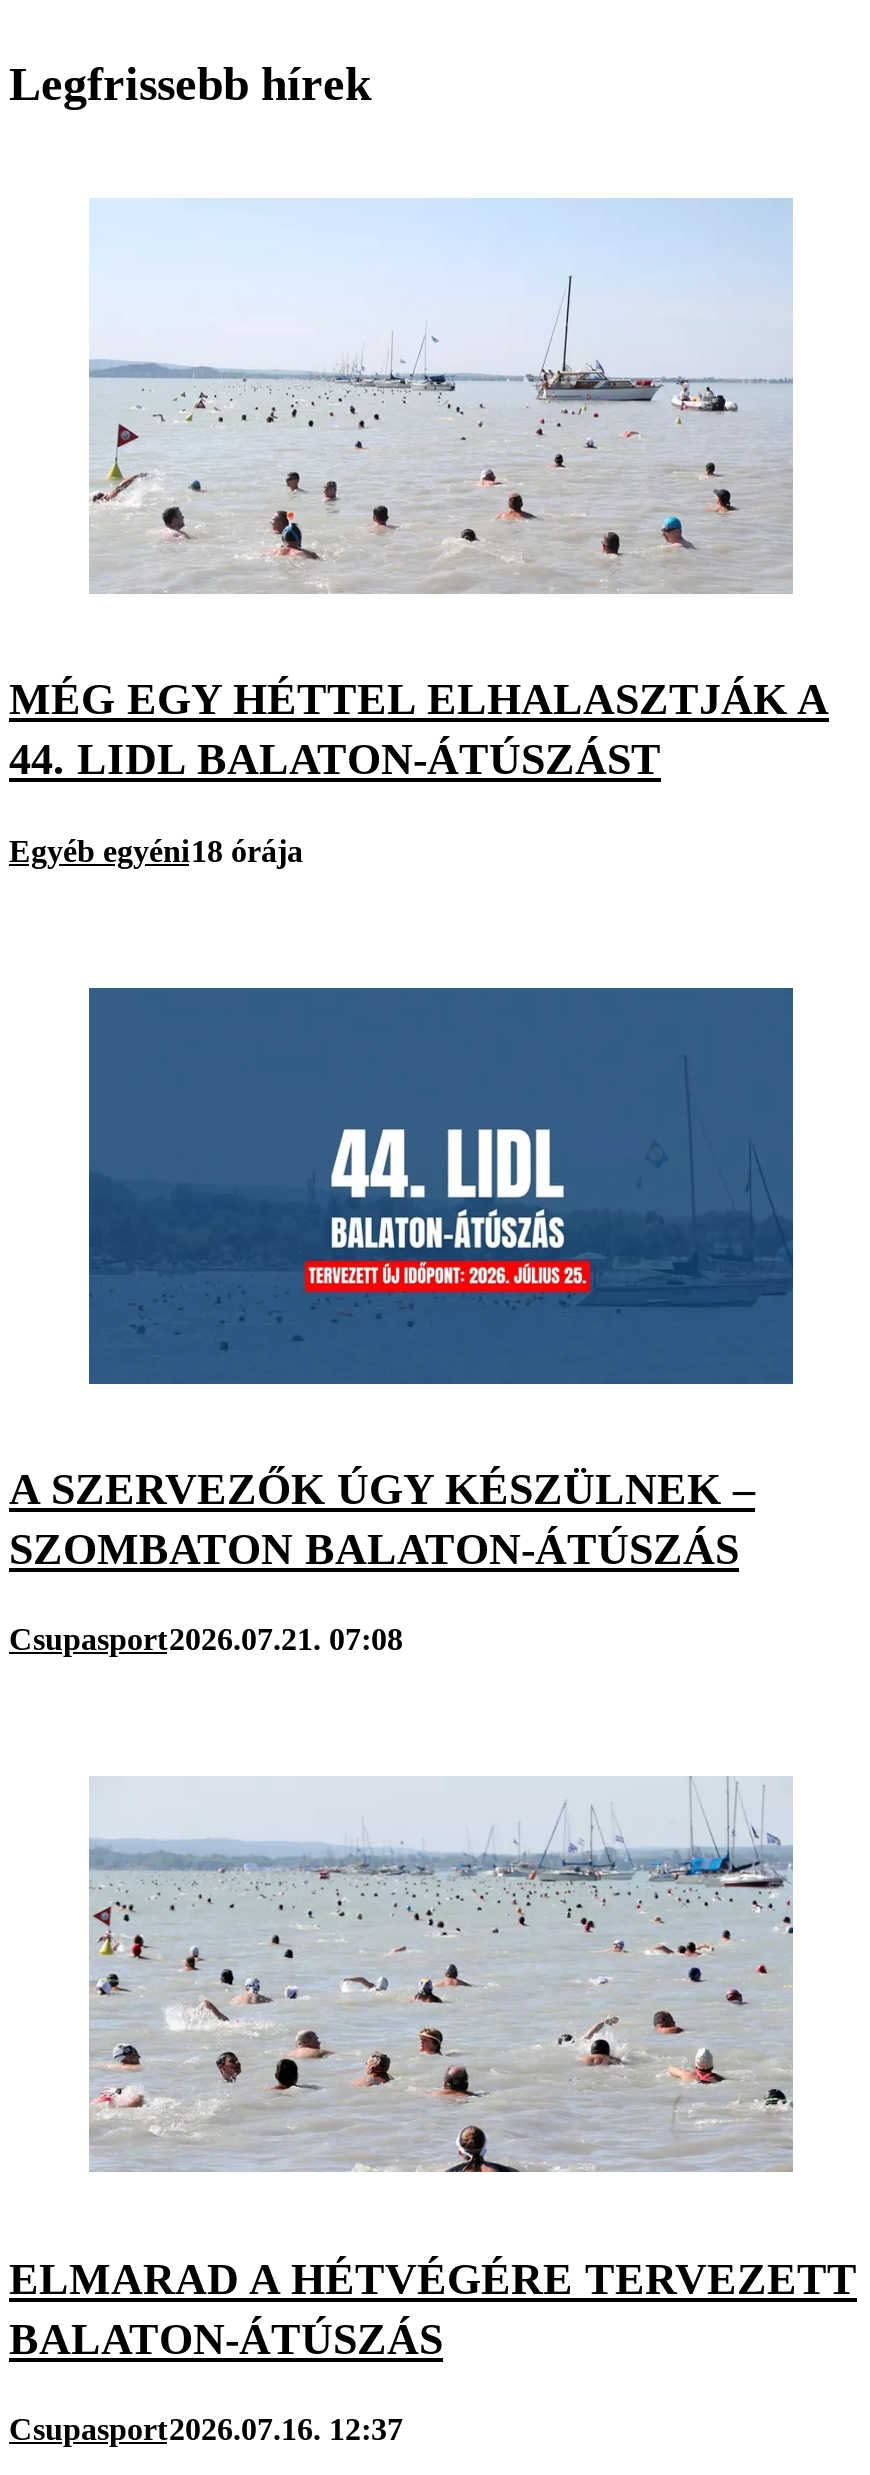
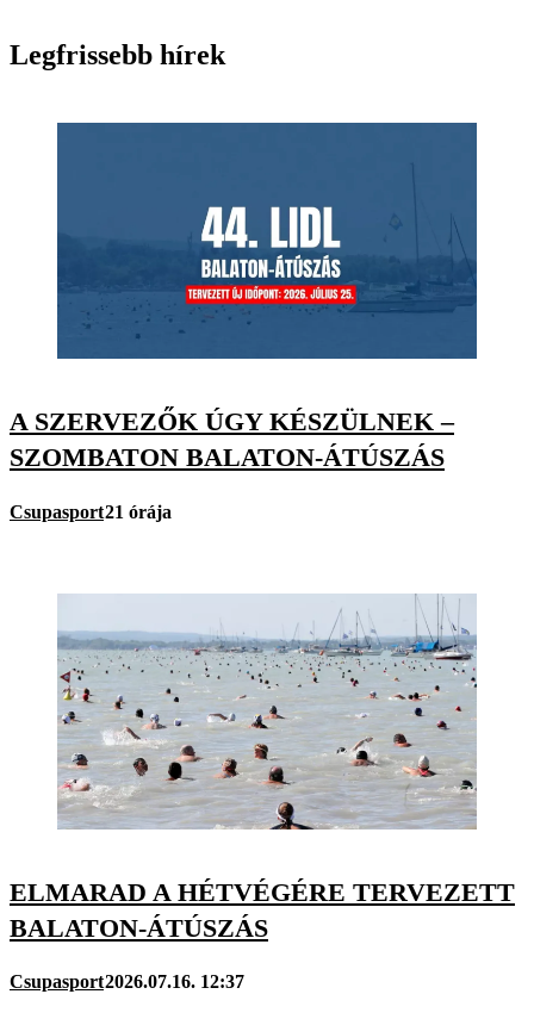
- [image]

- MÉG EGY HÉTTEL ELHALASZTJÁK A
- 44. LIDL BALATON-ÁTÚSZÁST
- Egyéb egyéni18 órája

- Csupasport2026.07.21. 07:08
+ Csupasport21 órája
